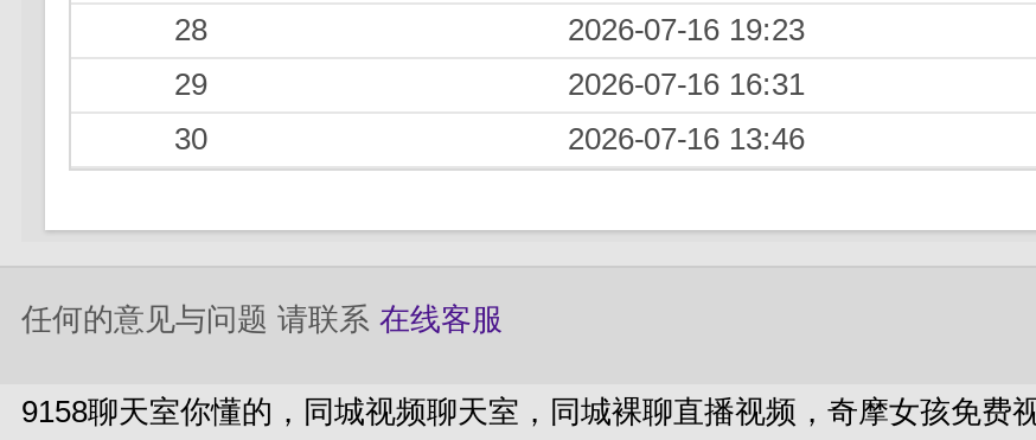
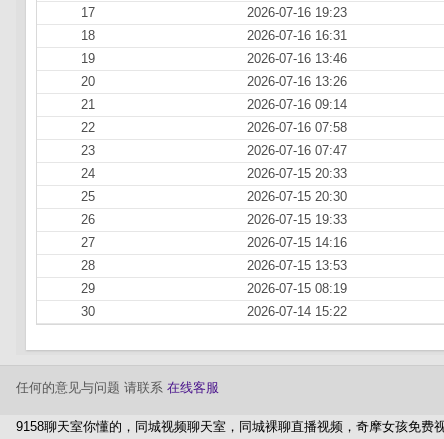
- 28
+ 17

- 29
+ 18

- 30
+ 19

+ 20
+ 2026-07-16 13:26
+ 21
+ 2026-07-16 09:14
+ 22
+ 2026-07-16 07:58
+ 23
+ 2026-07-16 07:47
+ 24
+ 2026-07-15 20:33
+ 25
+ 2026-07-15 20:30
+ 26
+ 2026-07-15 19:33
+ 27
+ 2026-07-15 14:16
+ 28
+ 2026-07-15 13:53
+ 29
+ 2026-07-15 08:19
+ 30
+ 2026-07-14 15:22
